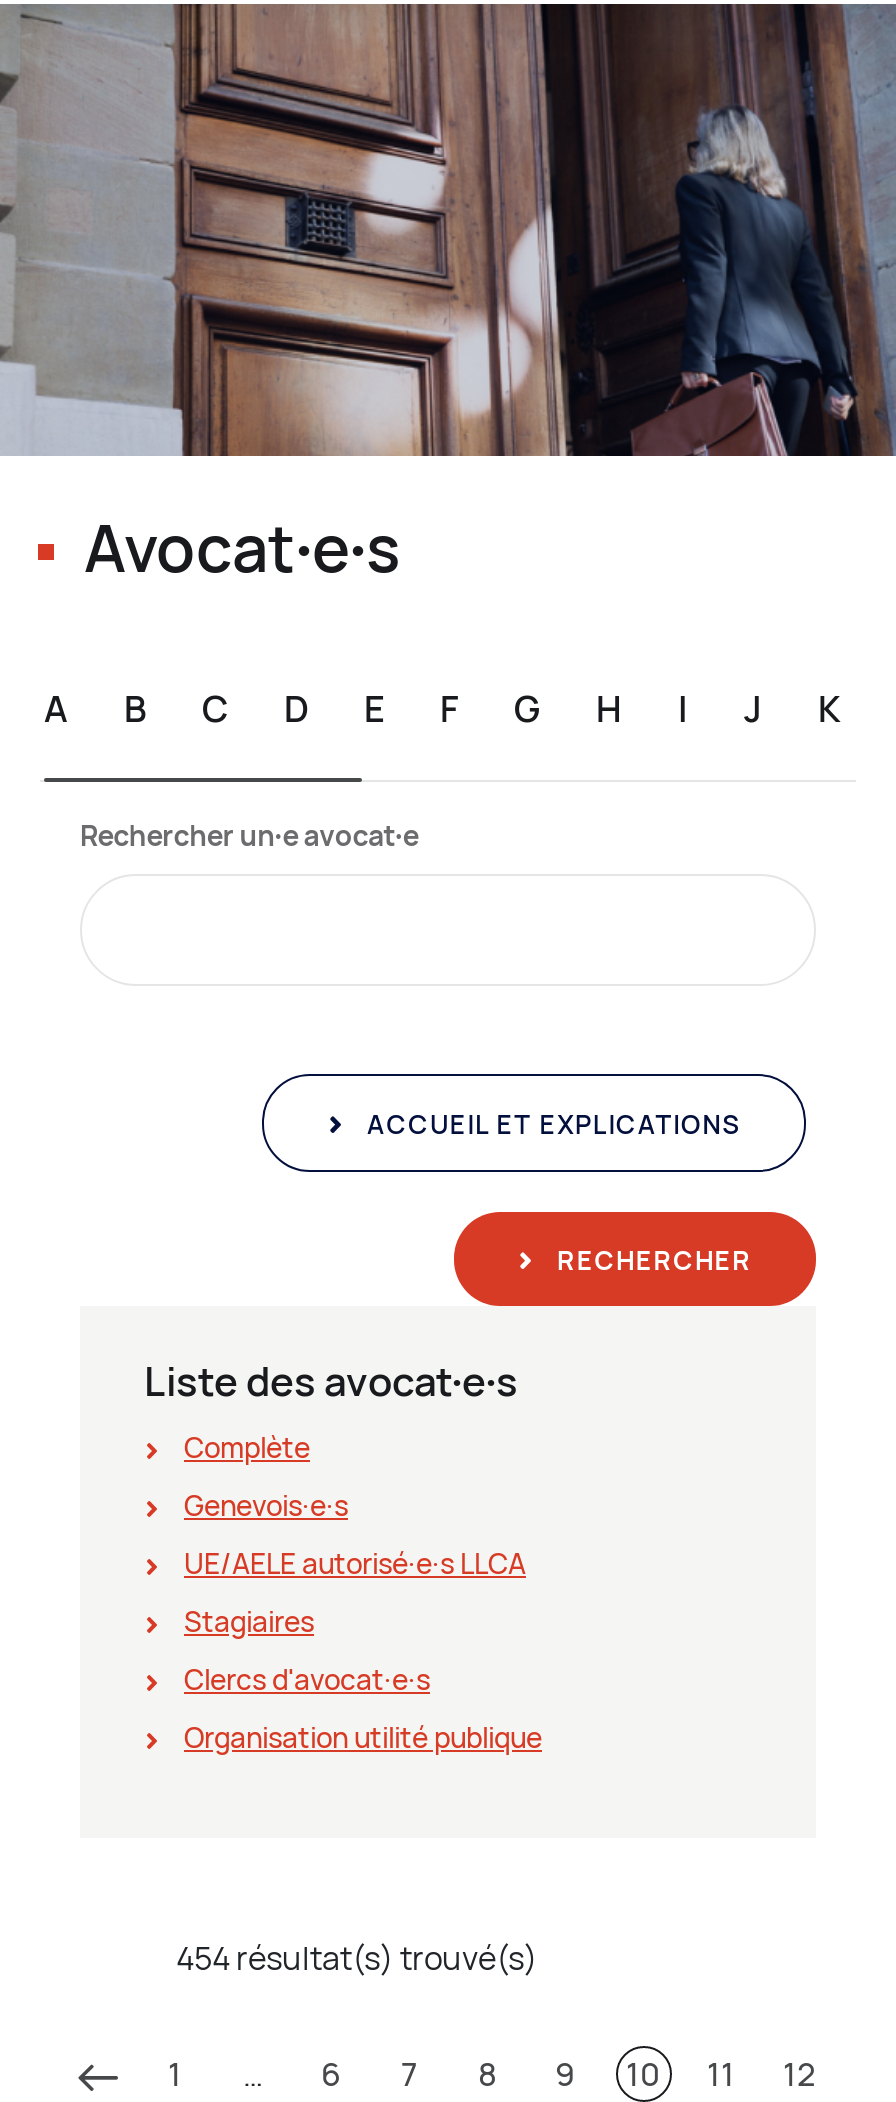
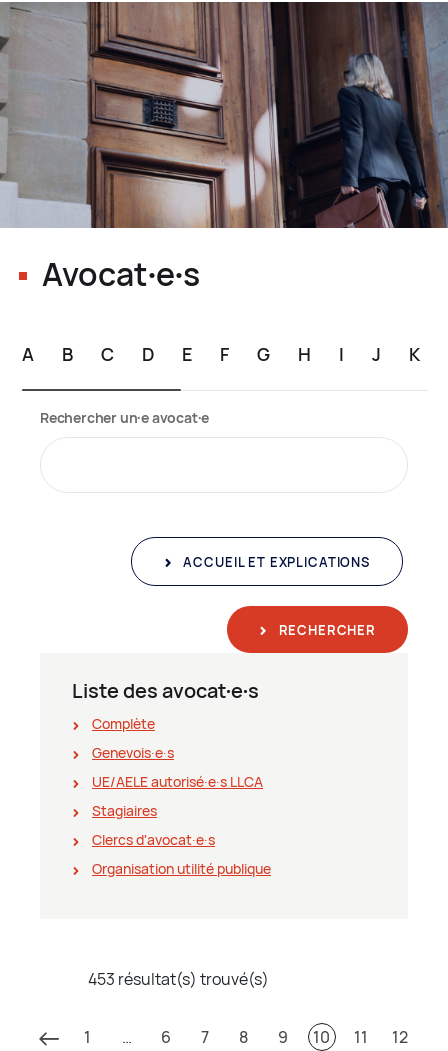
- 454 résultat(s) trouvé(s)
+ 453 résultat(s) trouvé(s)
